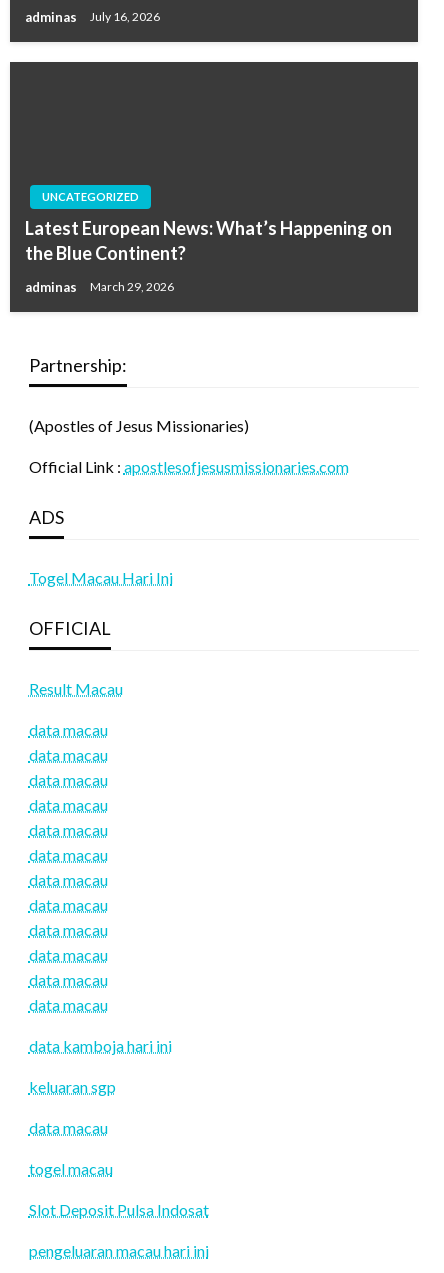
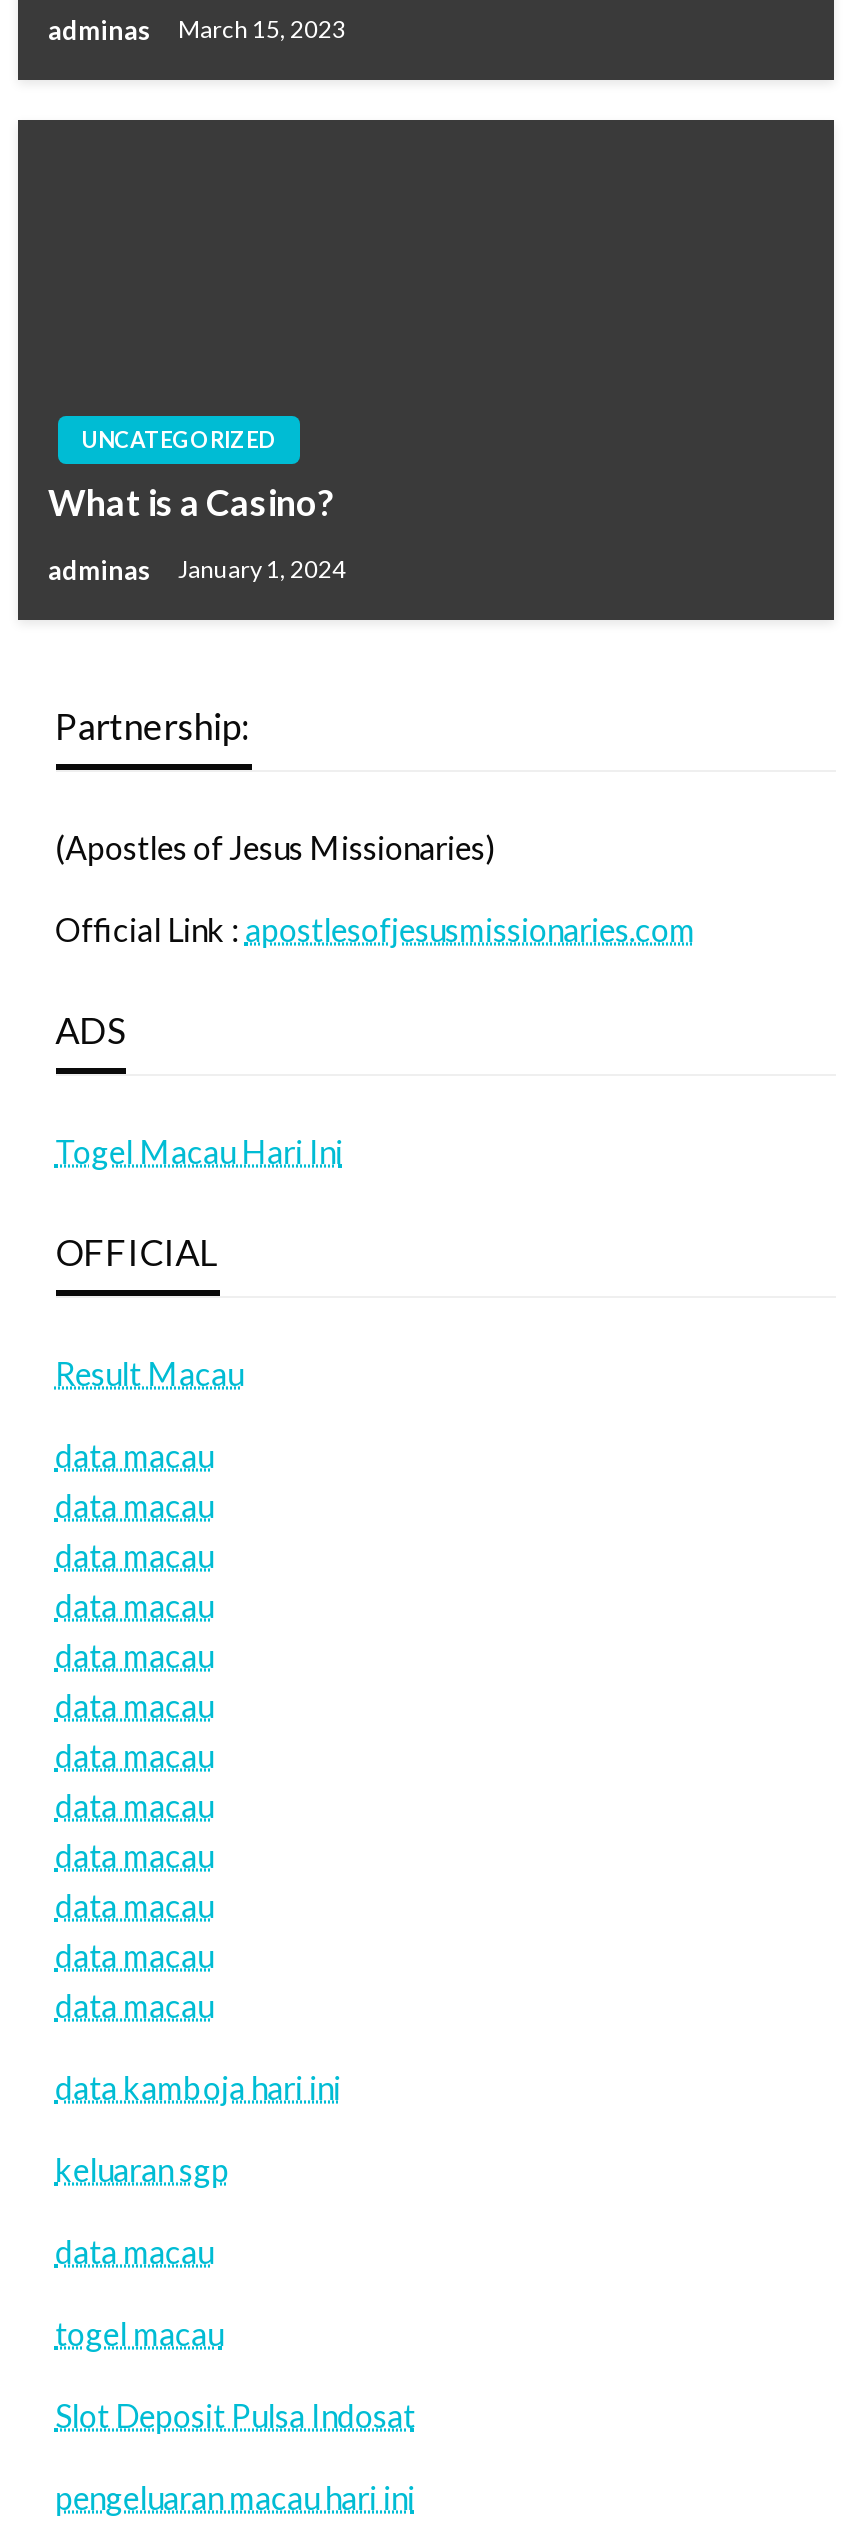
- adminas July 16, 2026
+ adminas March 15, 2023

moved down: UNCATEGORIZED

- Latest European News: What’s Happening on
- the Blue Continent?
+ What is a Casino?

- adminas March 29, 2026
+ adminas January 1, 2024
